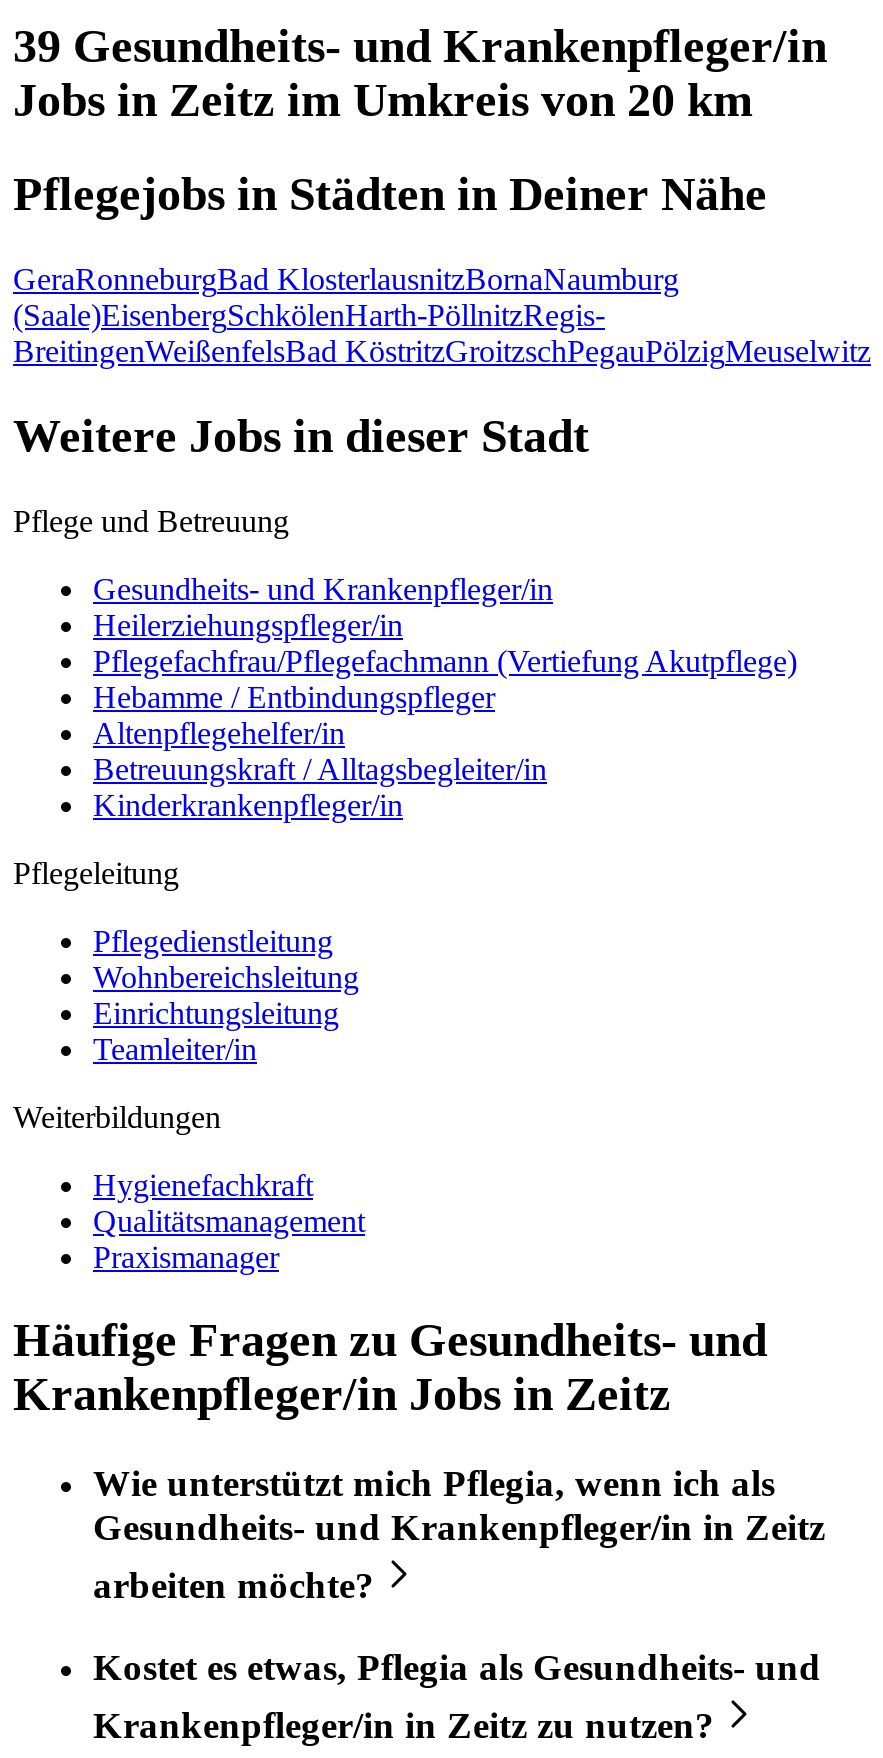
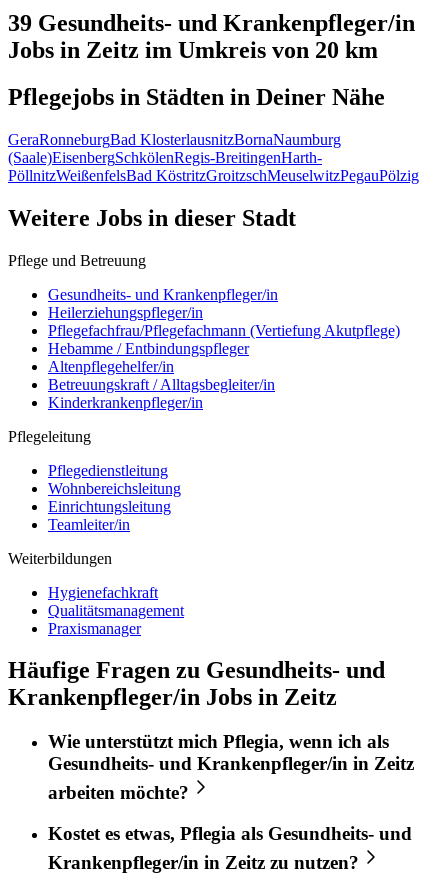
- (Saale)EisenbergSchkölenHarth-PöllnitzRegis-
+ (Saale)EisenbergSchkölenRegis-BreitingenHarth-

- BreitingenWeißenfelsBad KöstritzGroitzschPegauPölzigMeuselwitz
+ PöllnitzWeißenfelsBad KöstritzGroitzschMeuselwitzPegauPölzig
